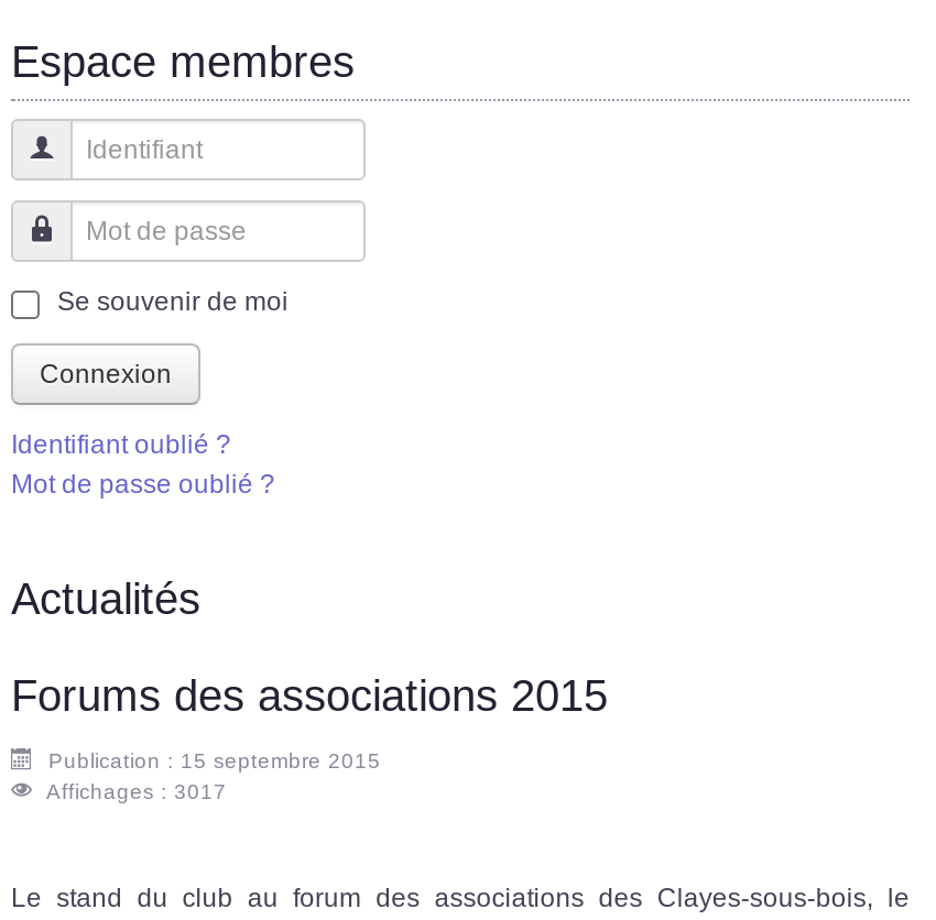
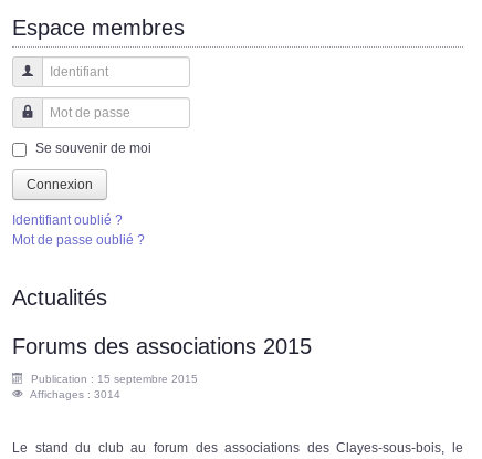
- Affichages : 3017
+ Affichages : 3014
